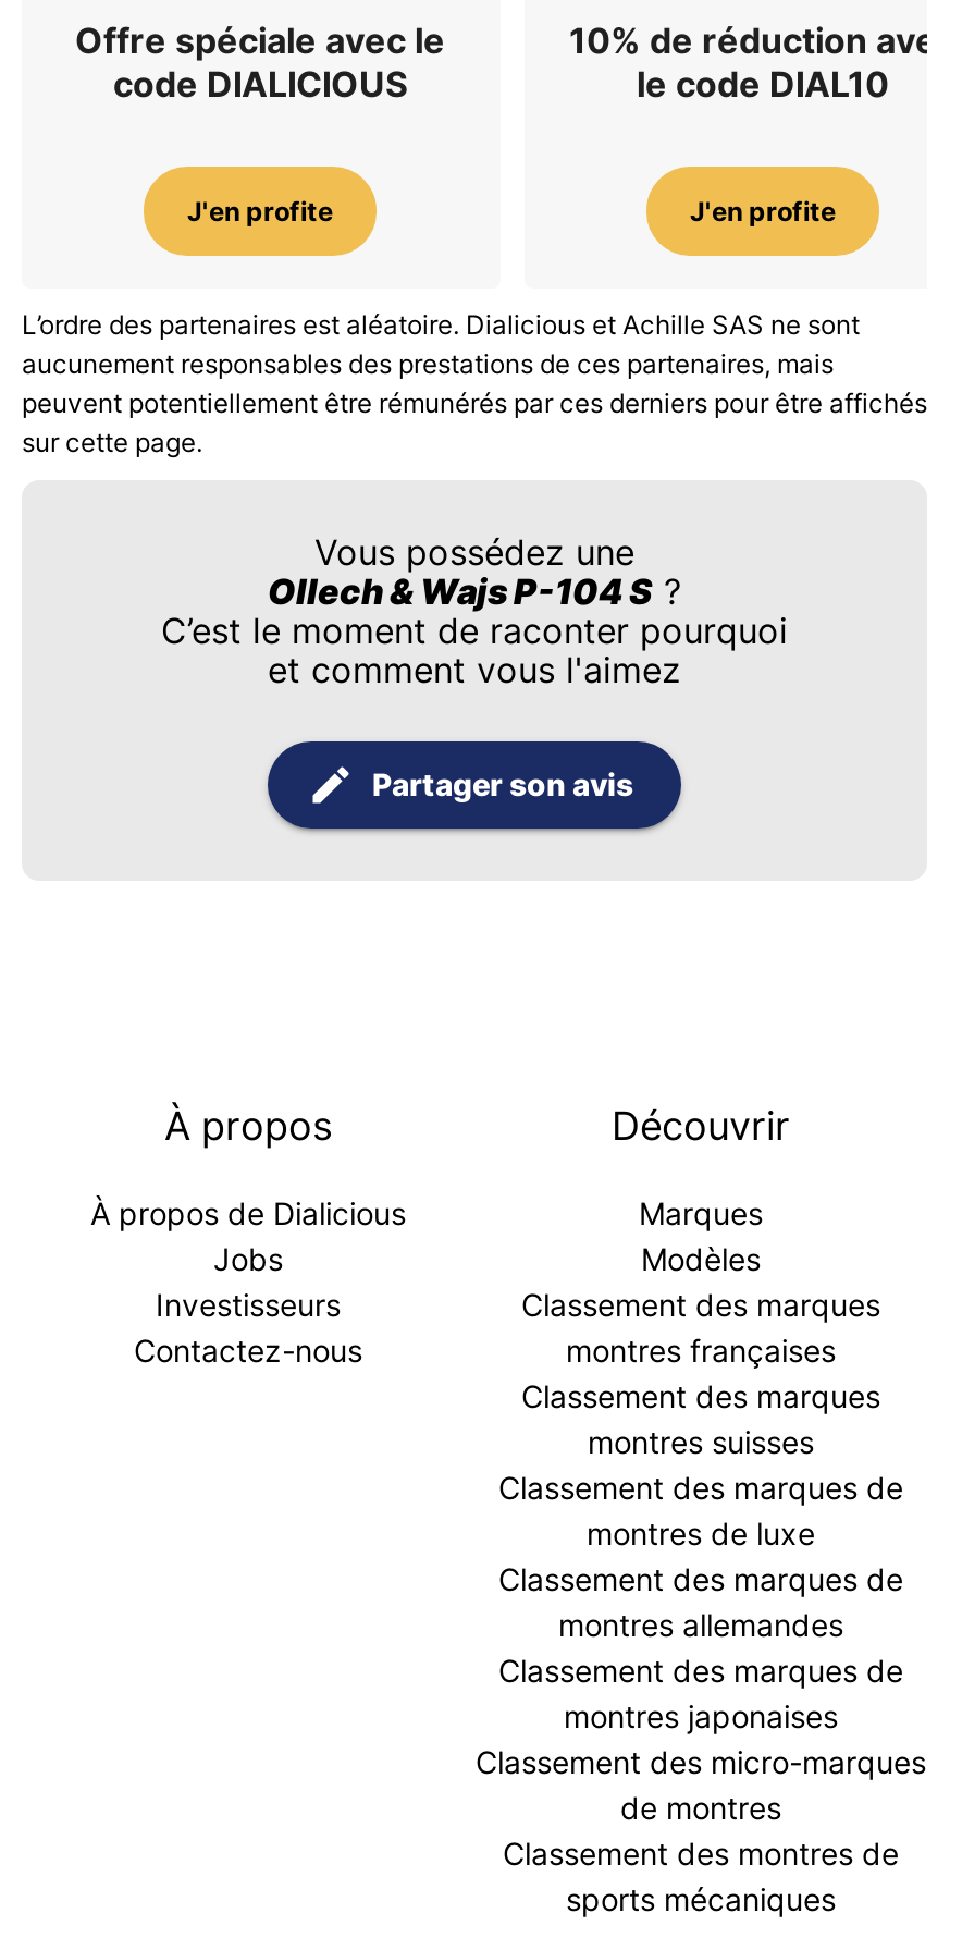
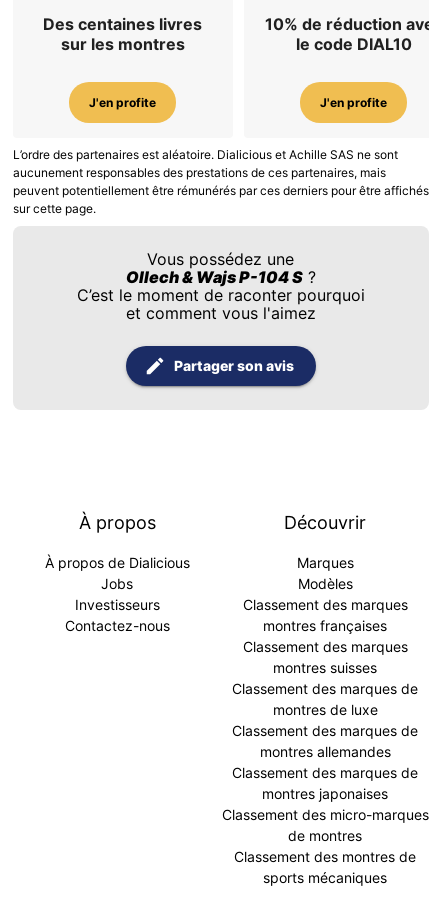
- Offre spéciale avec le
- code DIALICIOUS
+ Des centaines livres
+ sur les montres
